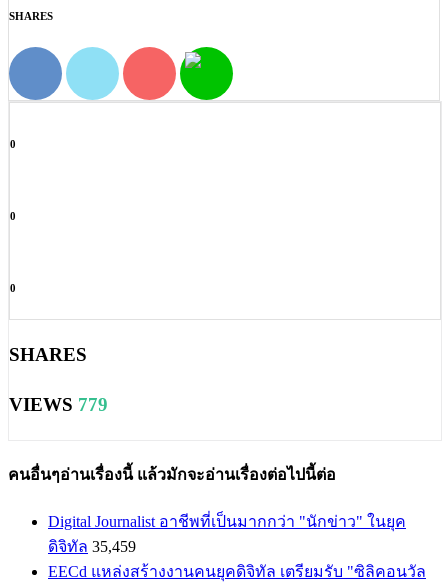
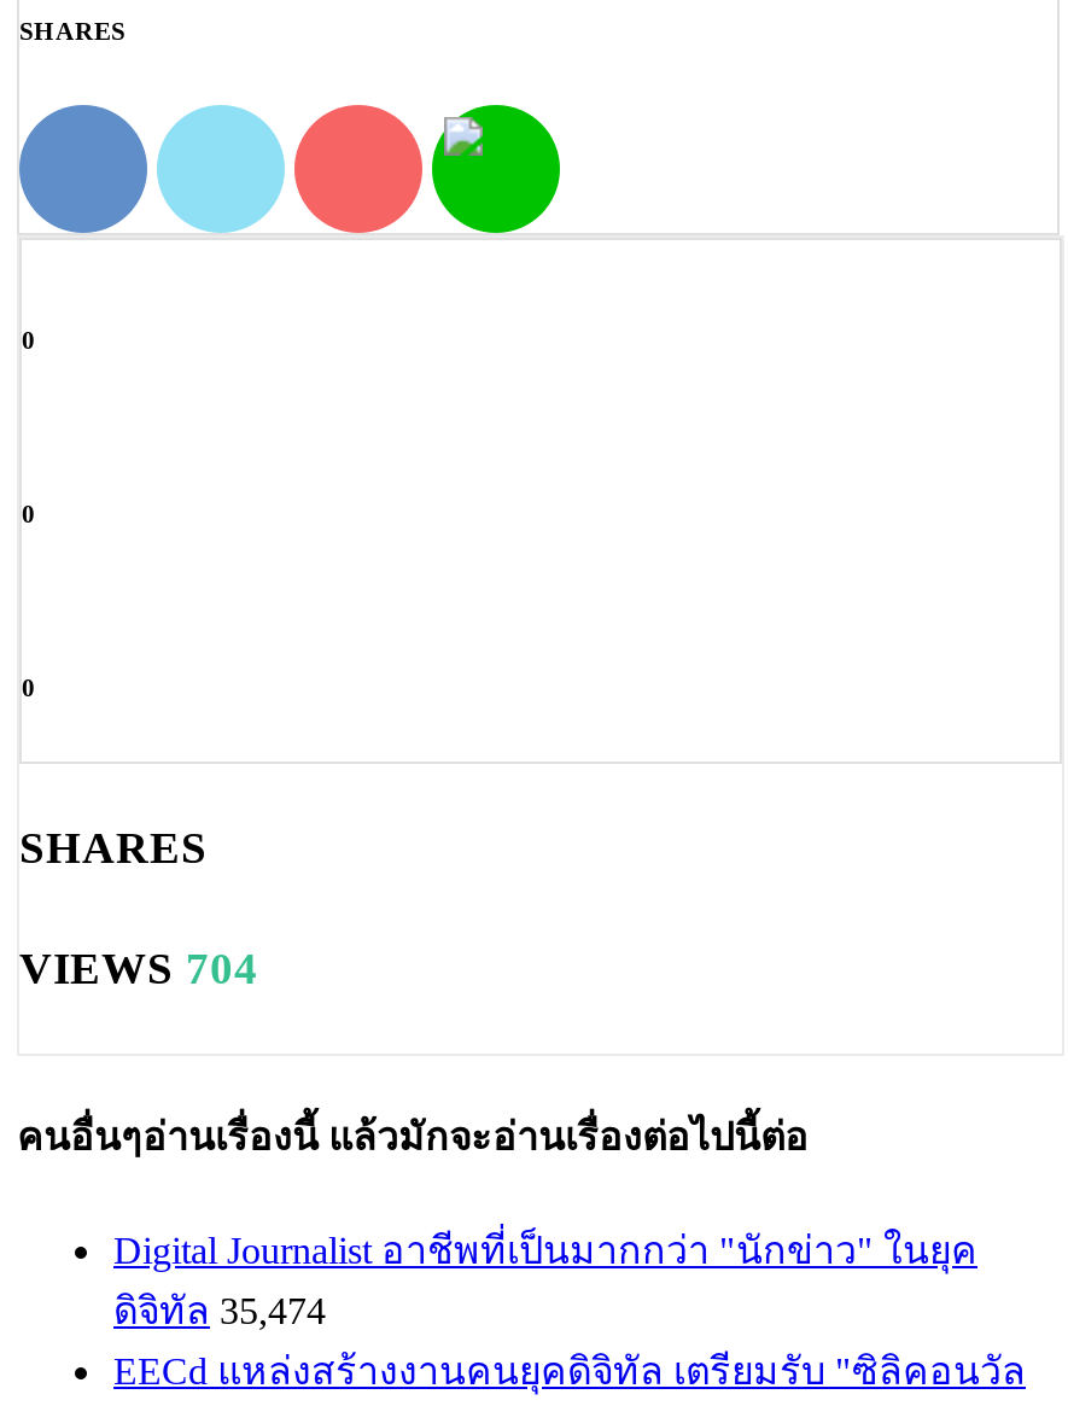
- VIEWS 779
+ VIEWS 704

- ดิจิทัล 35,459
+ ดิจิทัล 35,474
